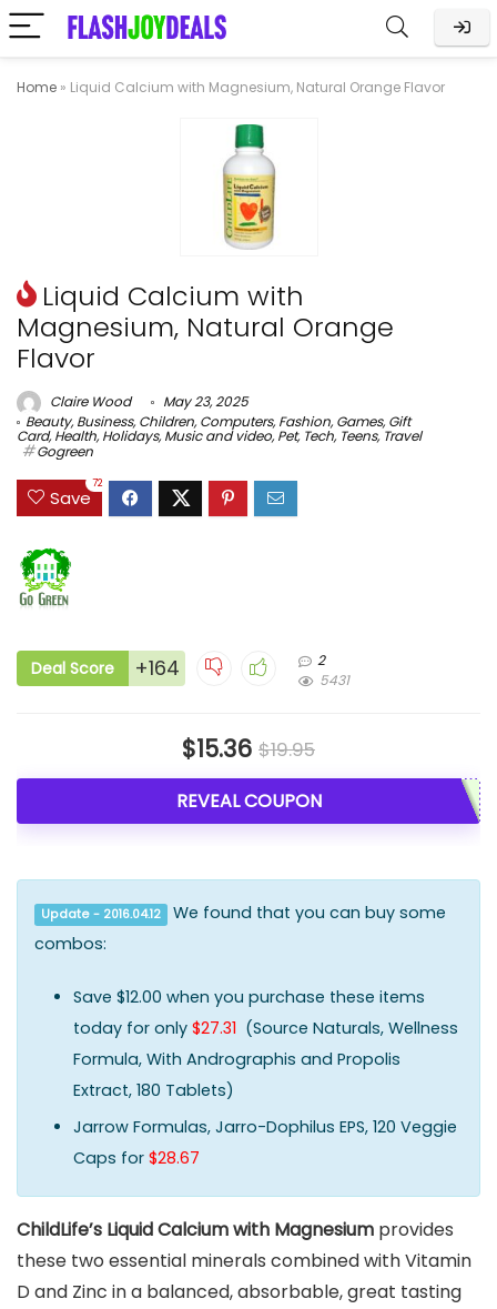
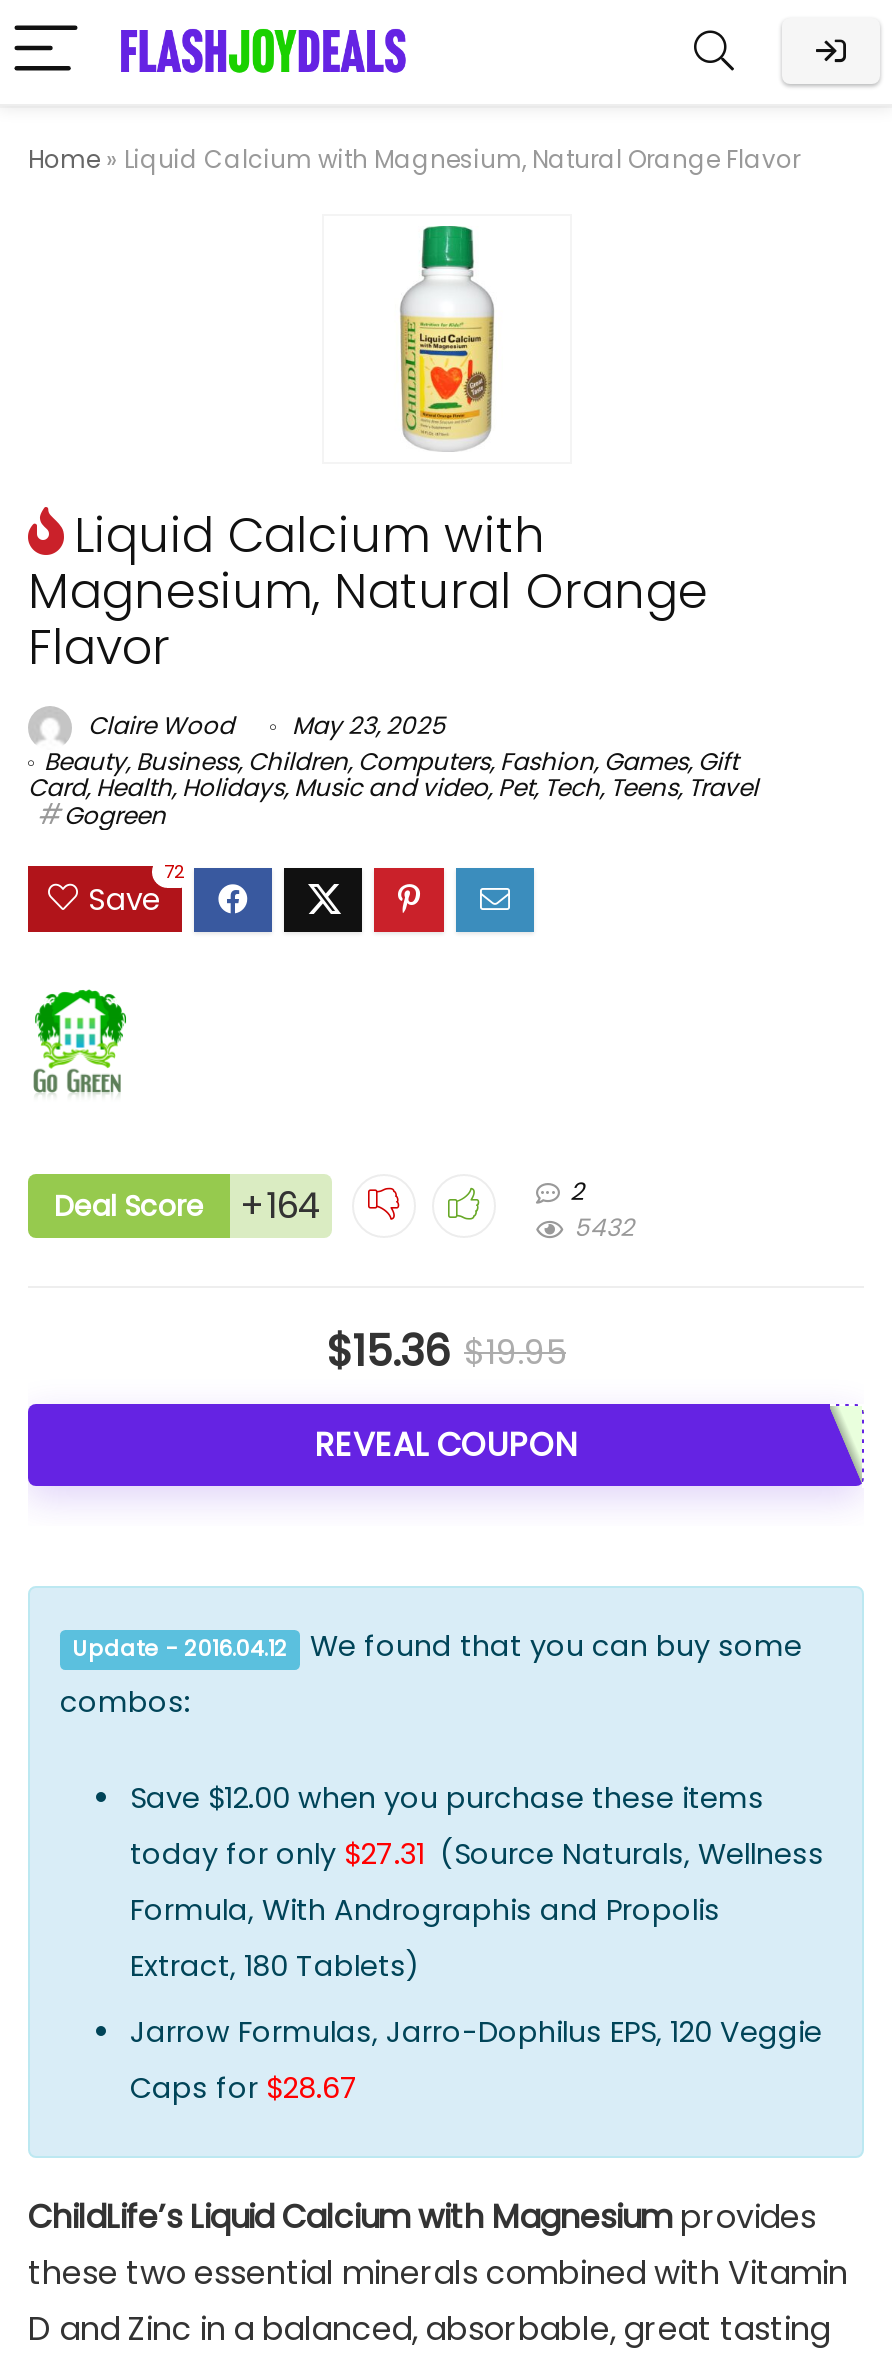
- 5431
+ 5432
